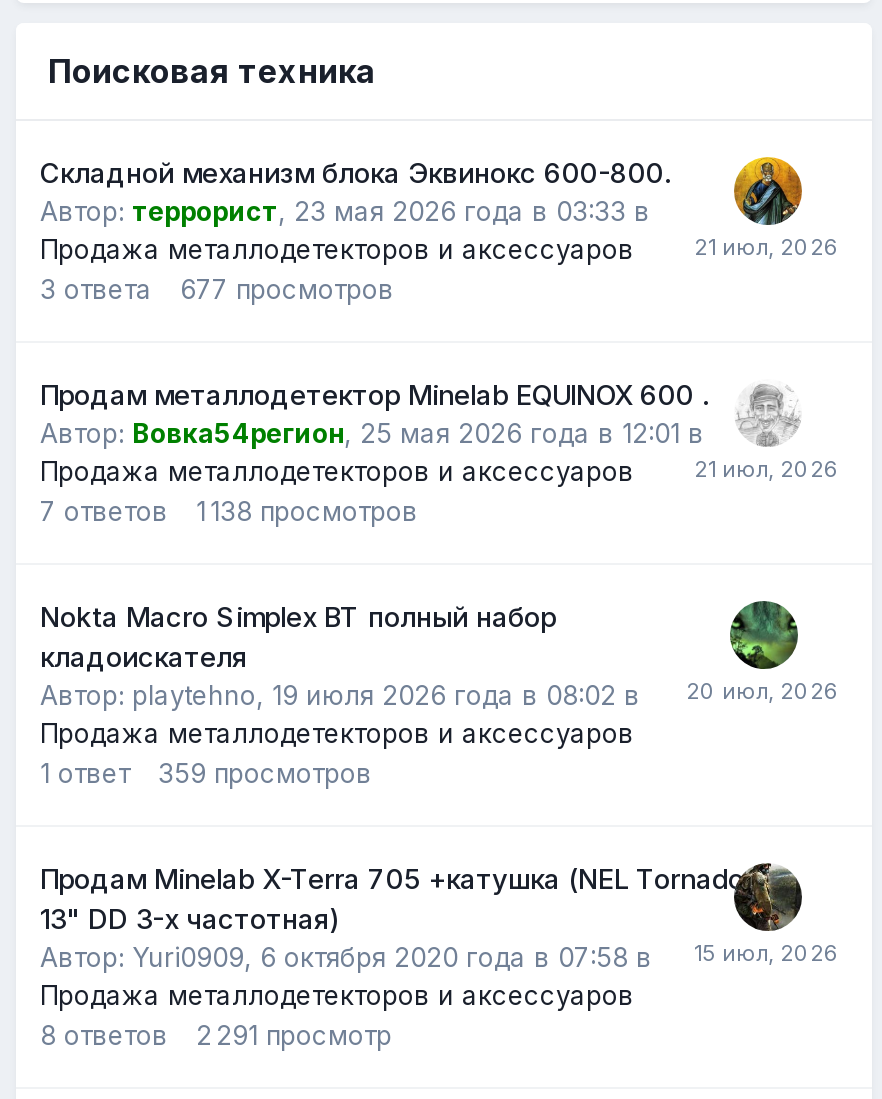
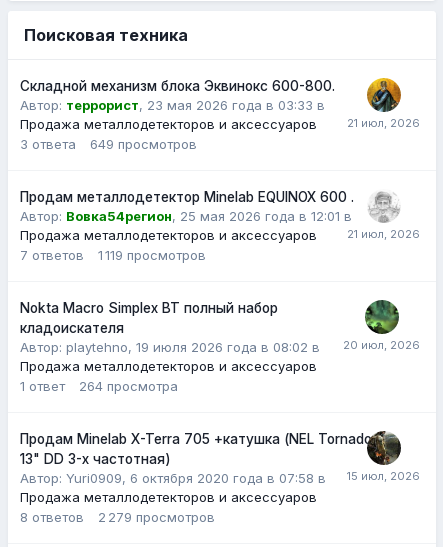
- 677 просмотров
+ 649 просмотров

- 7 ответов 1 138 просмотров
+ 7 ответов 1 119 просмотров

- 1 ответ 359 просмотров
+ 1 ответ 264 просмотра

- 8 ответов 2 291 просмотр
+ 8 ответов 2 279 просмотров
